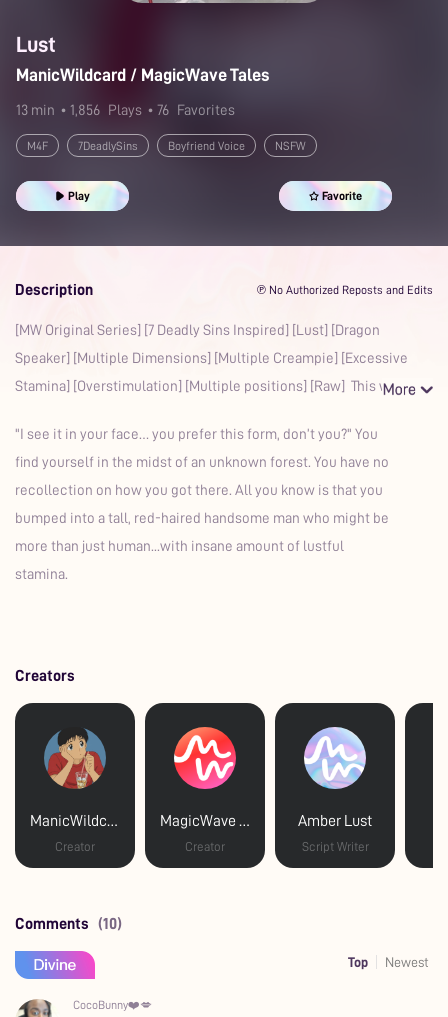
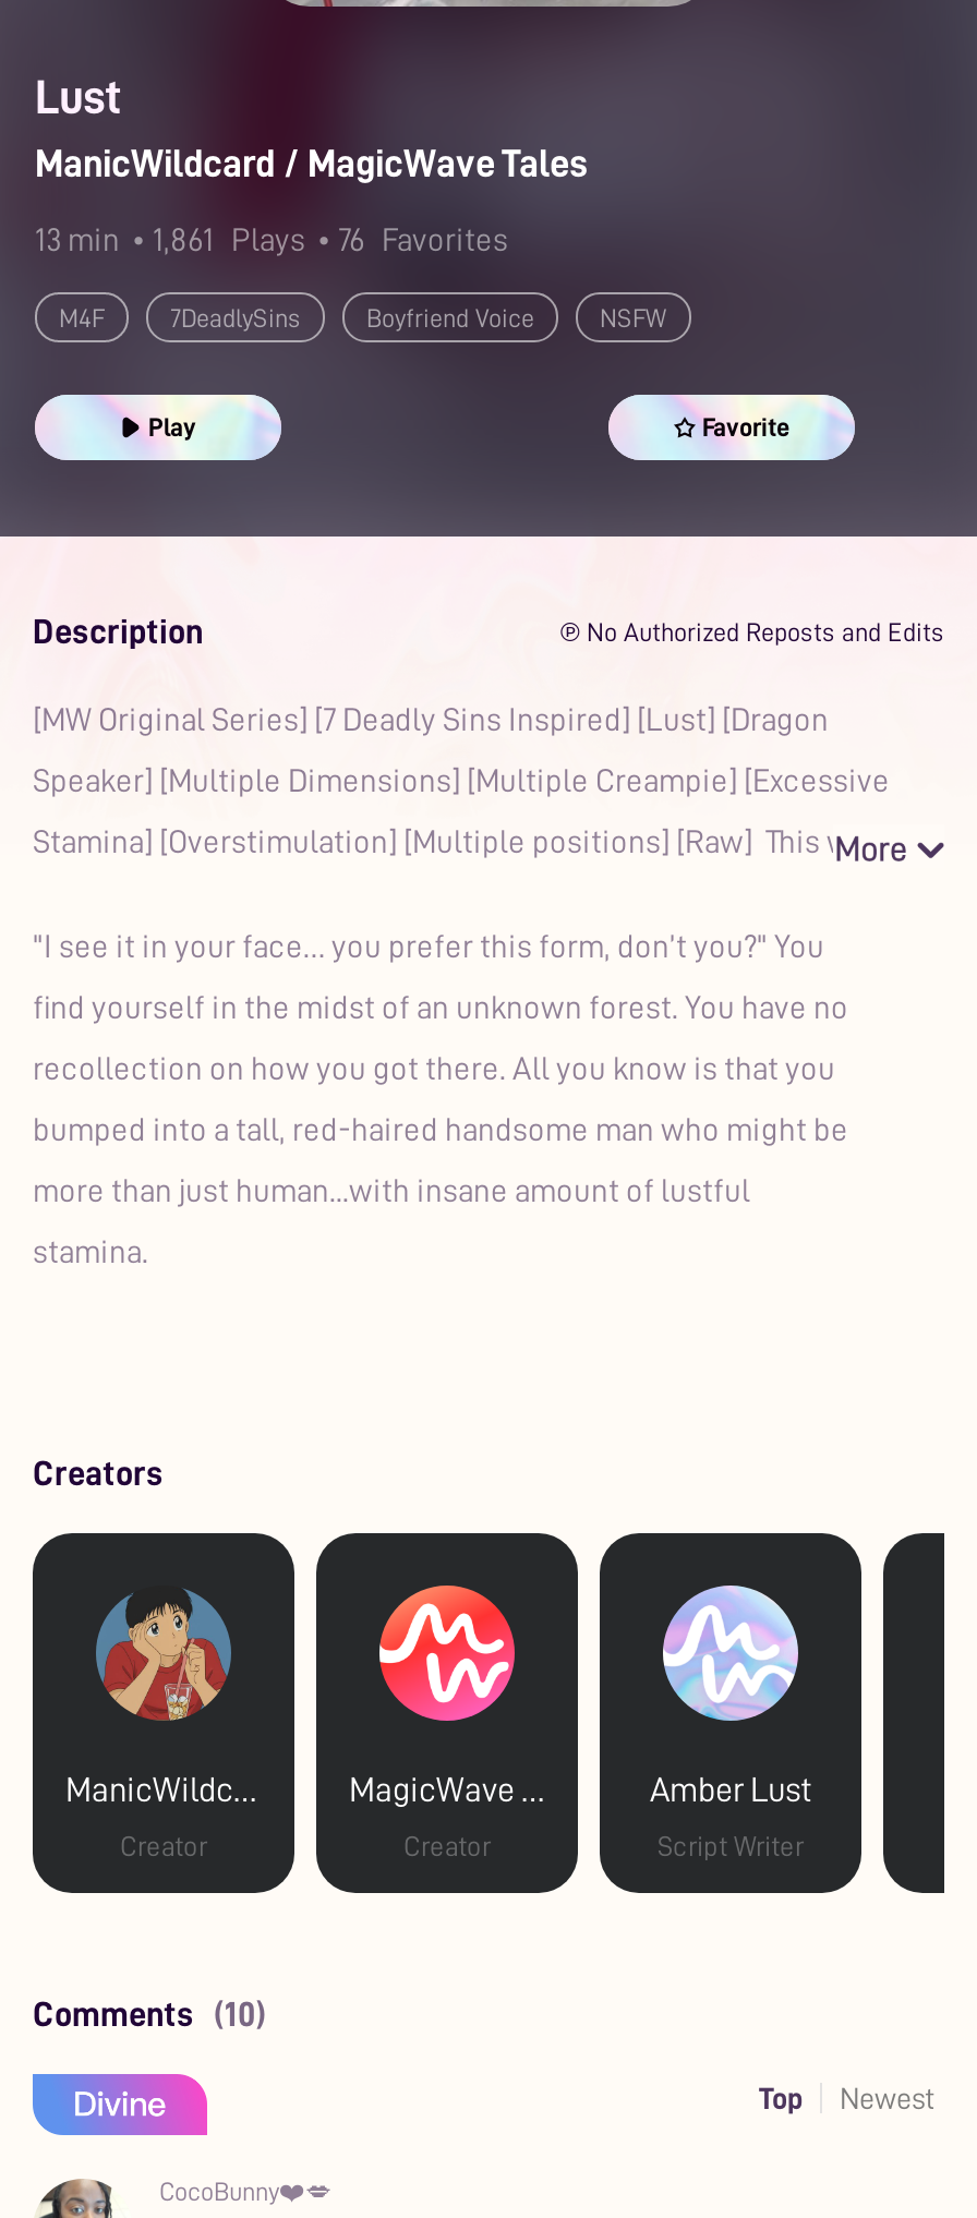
- 13 min • 1,856 Plays • 76 Favorites
+ 13 min • 1,861 Plays • 76 Favorites
